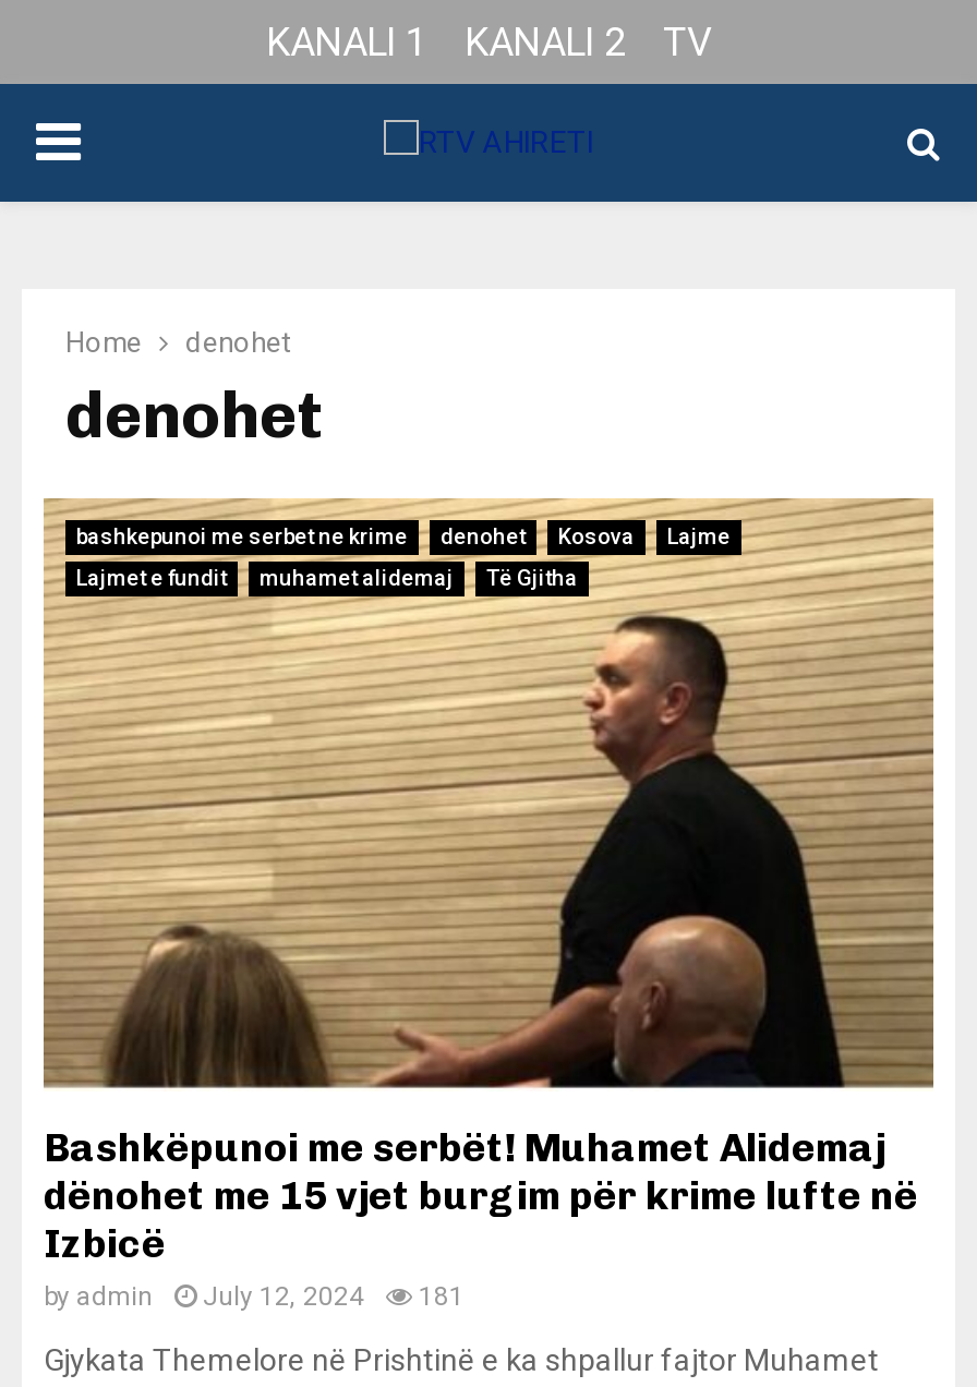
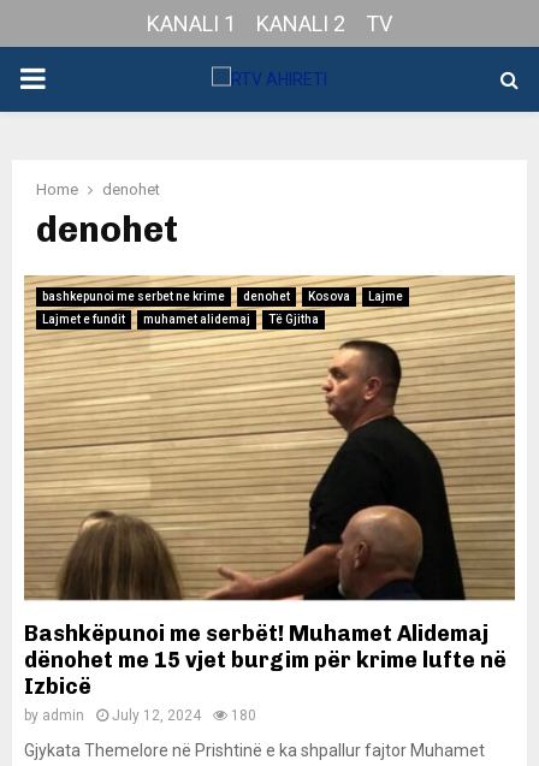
- by admin July 12, 2024 181
+ by admin July 12, 2024 180
